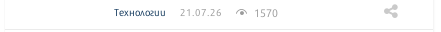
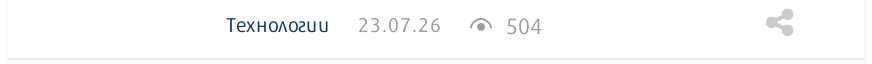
- 21.07.26
- 1570
+ 23.07.26
+ 504
